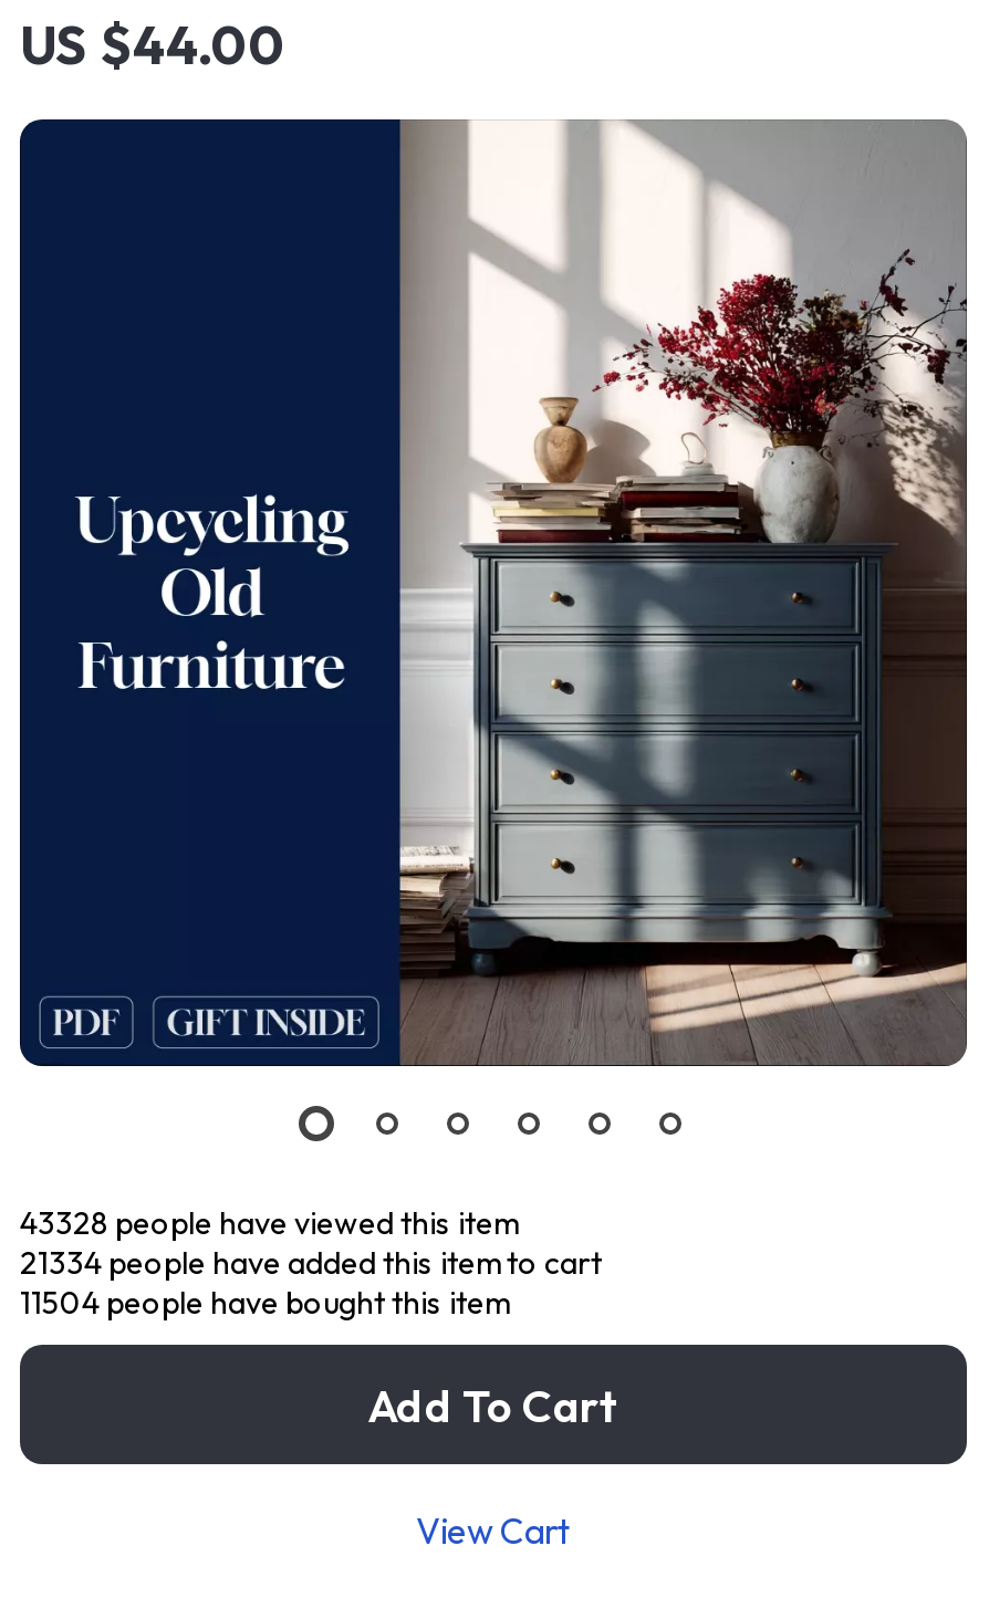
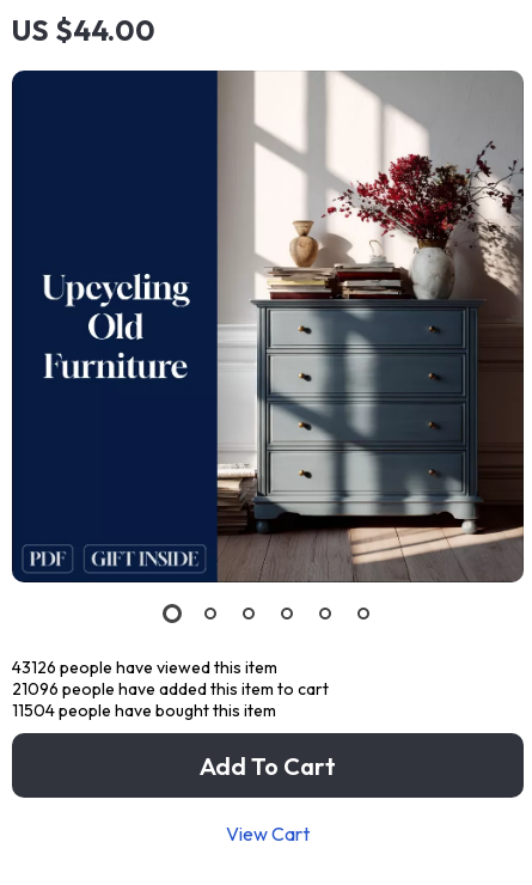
- 43328 people have viewed this item
+ 43126 people have viewed this item

- 21334 people have added this item to cart
+ 21096 people have added this item to cart
